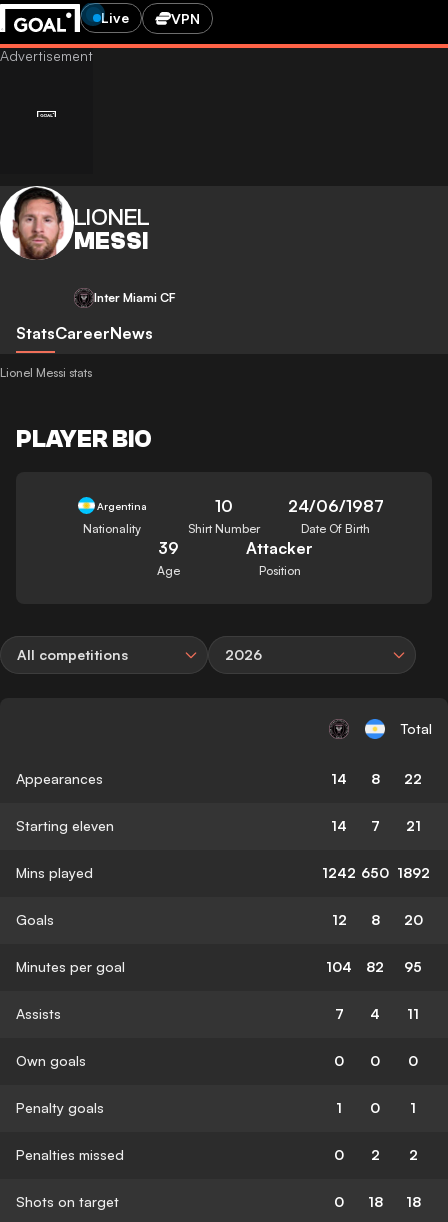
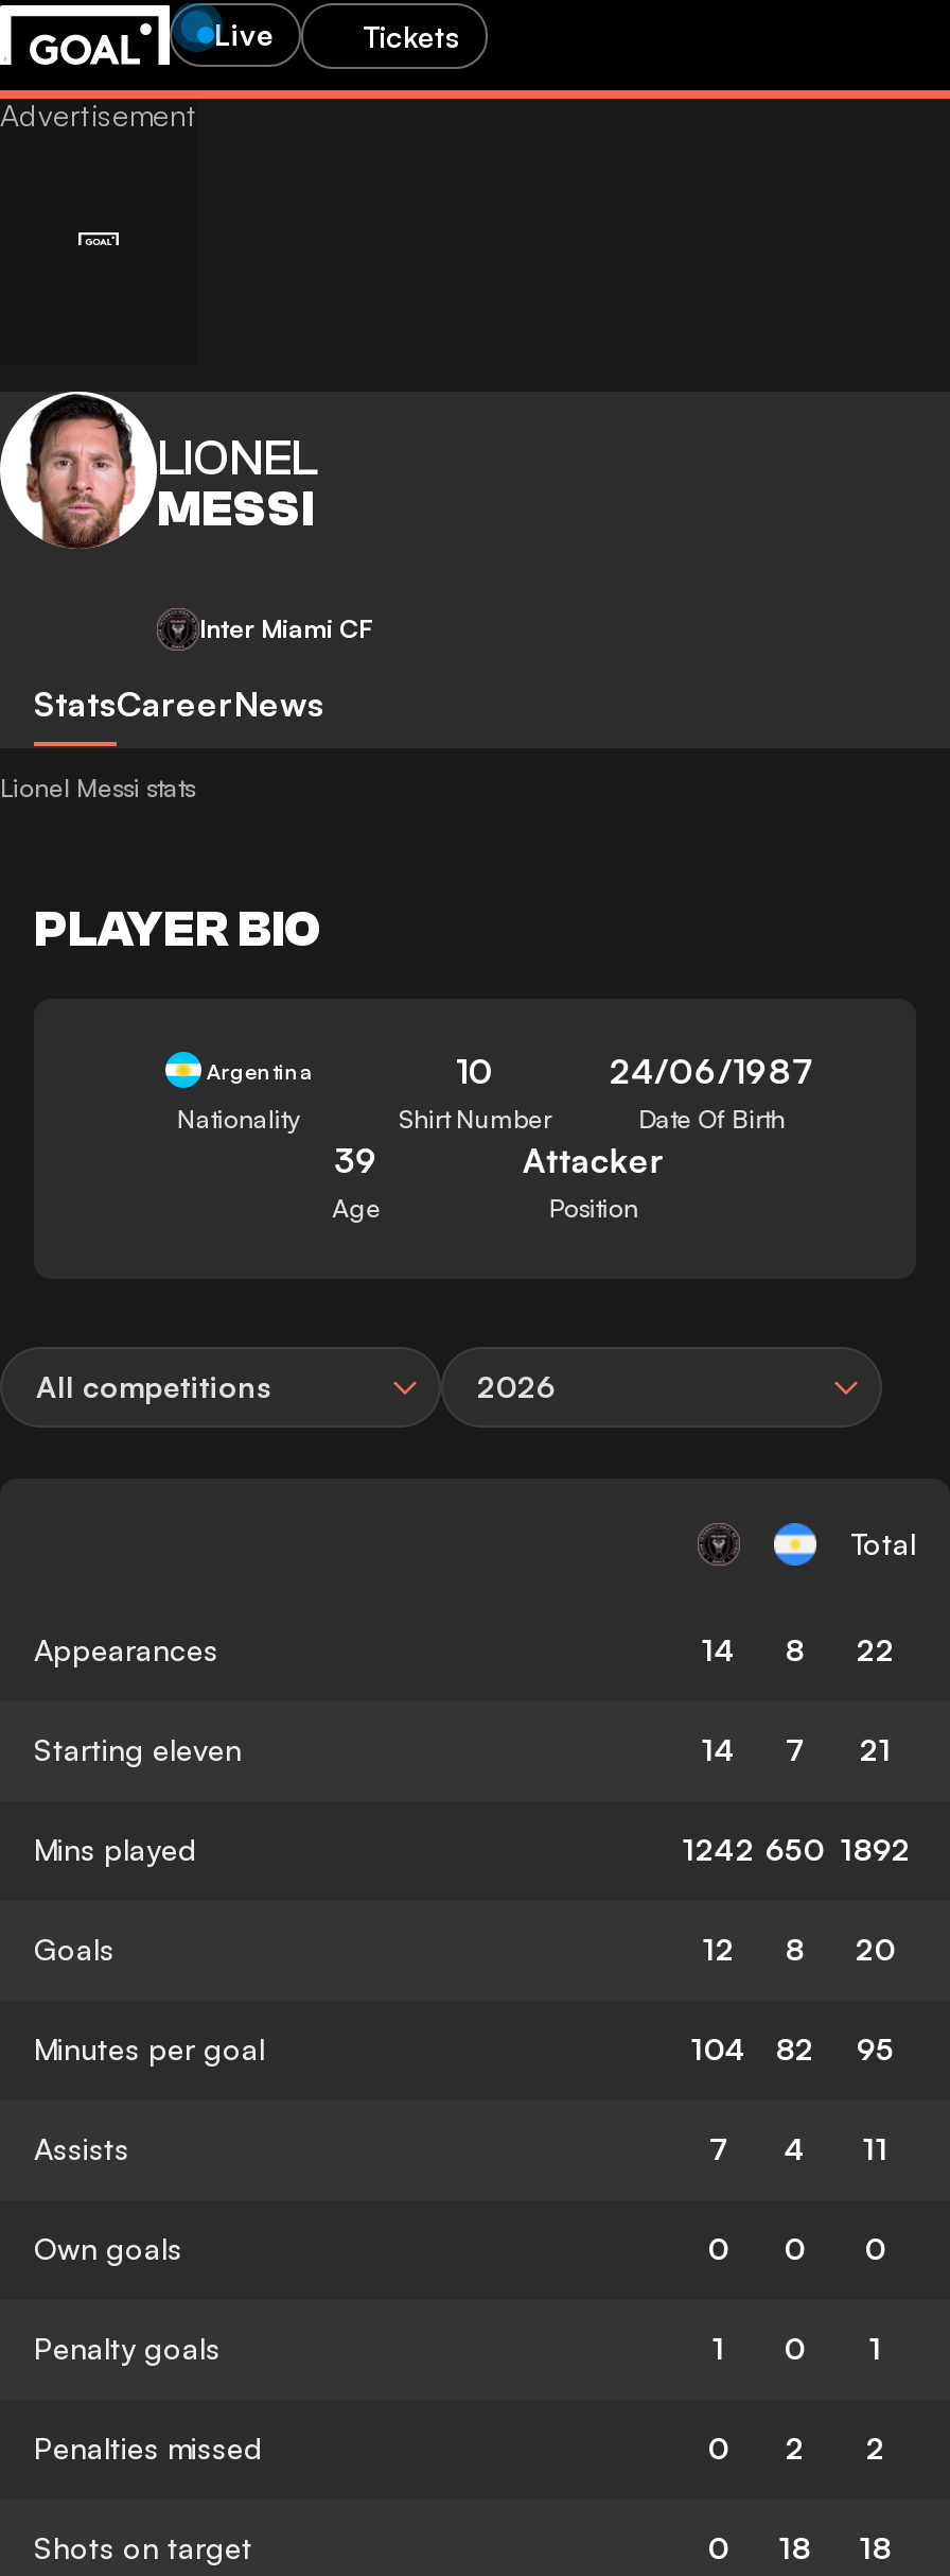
- VPN
+ Tickets
